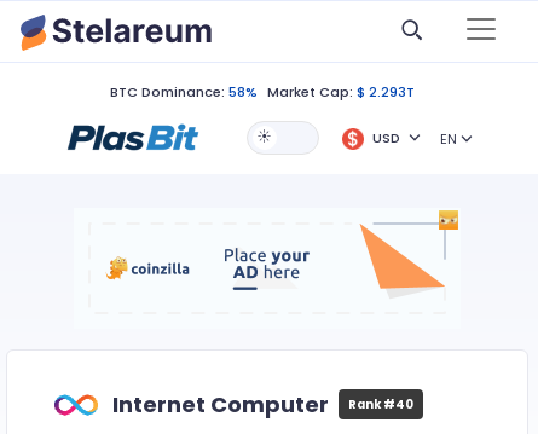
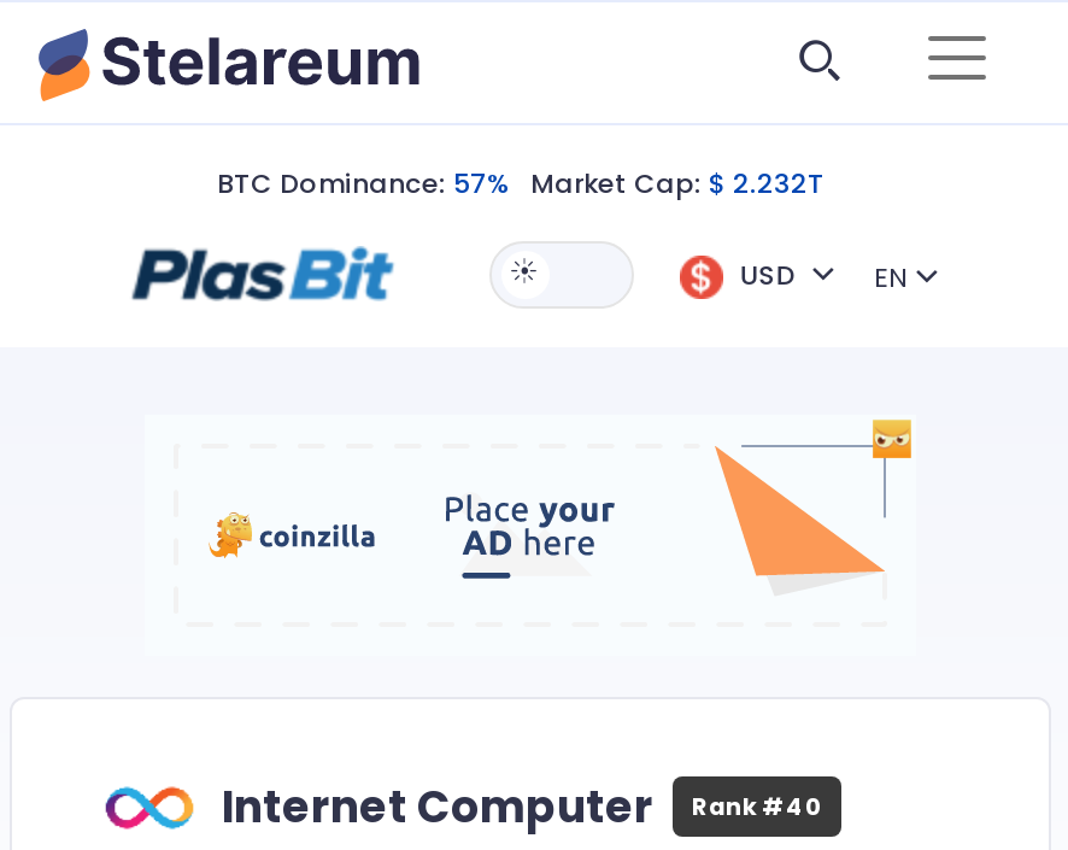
- BTC Dominance: 58% Market Cap: $ 2.293T
+ BTC Dominance: 57% Market Cap: $ 2.232T
